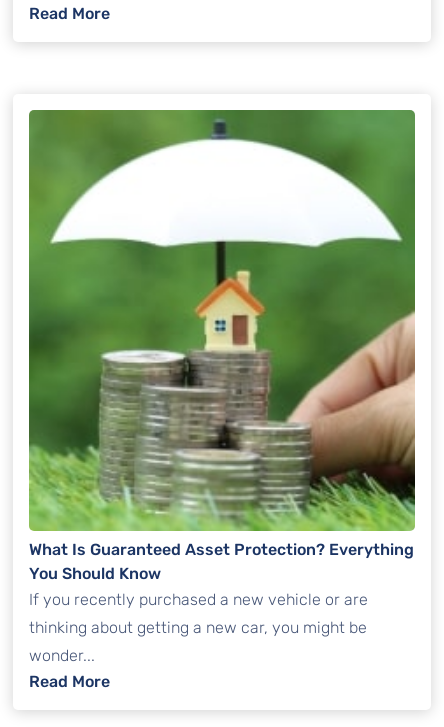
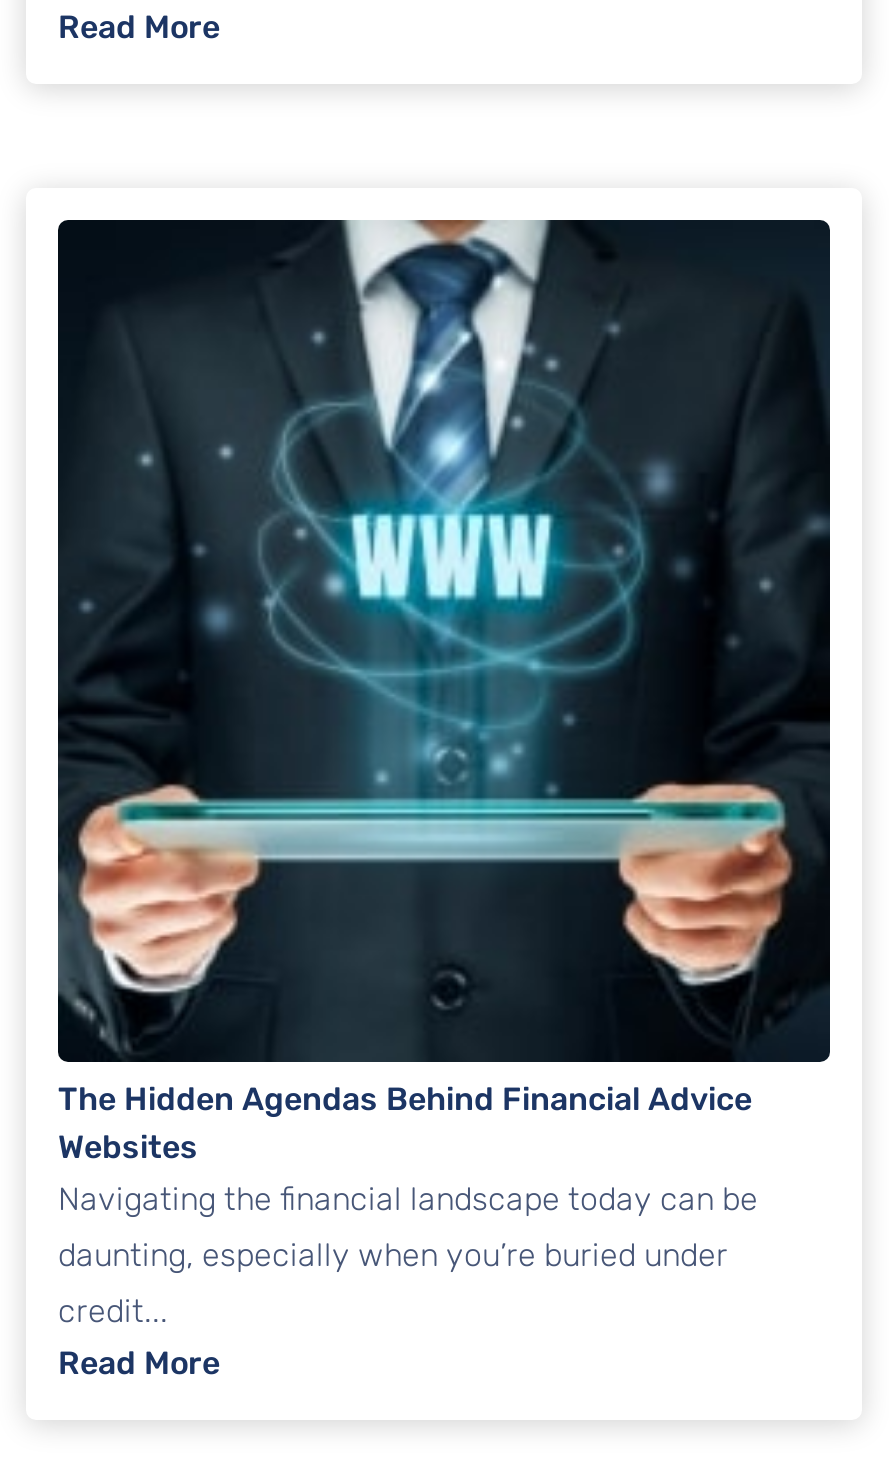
- [image]
- What Is Guaranteed Asset Protection? Everything
- You Should Know
- If you recently purchased a new vehicle or are
+ [image]
+ The Hidden Agendas Behind Financial Advice
+ Websites
+ Navigating the financial landscape today can be

- thinking about getting a new car, you might be
+ daunting, especially when you’re buried under

- wonder...
+ credit...
